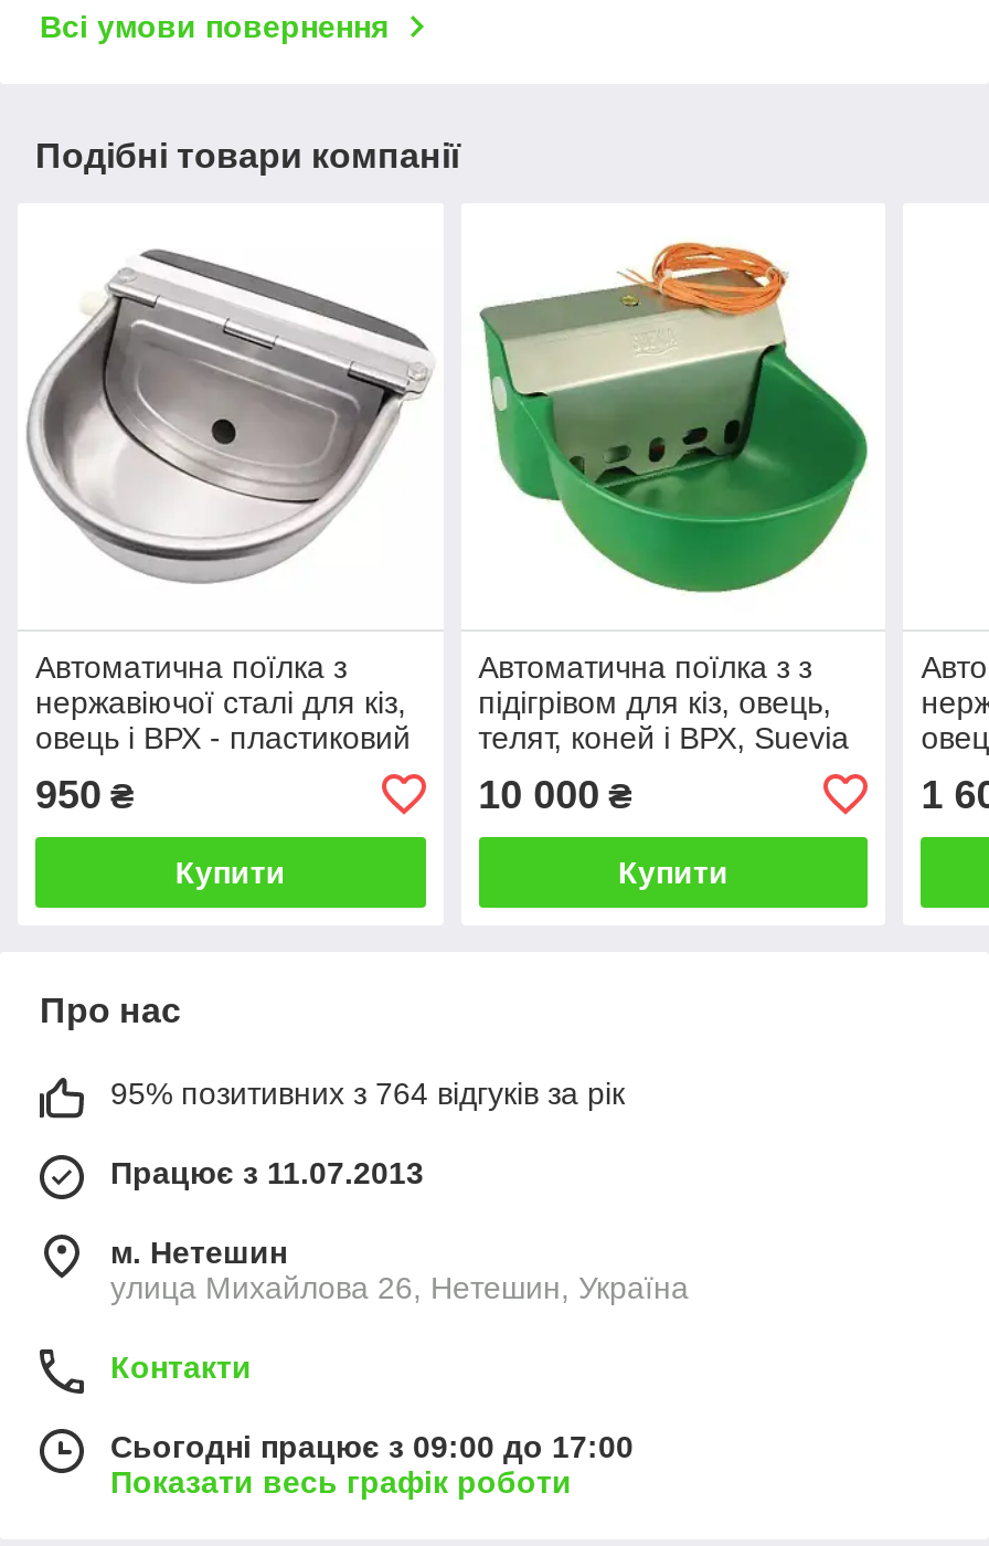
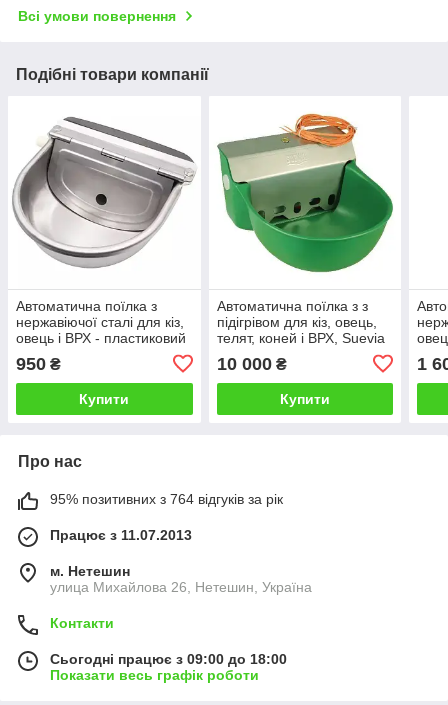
- Сьогодні працює з 09:00 до 17:00
+ Сьогодні працює з 09:00 до 18:00
